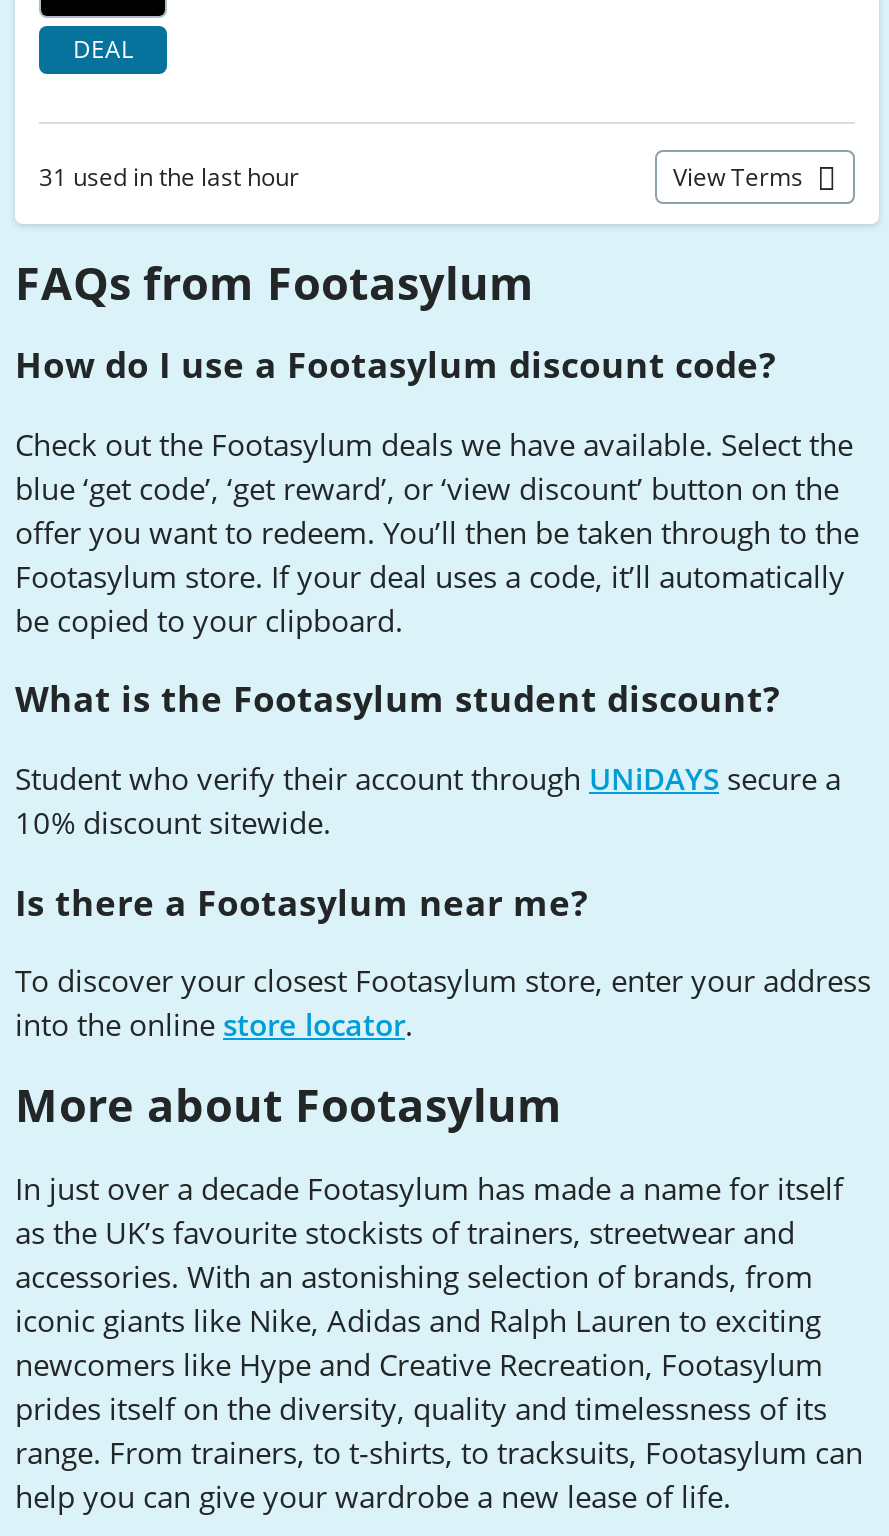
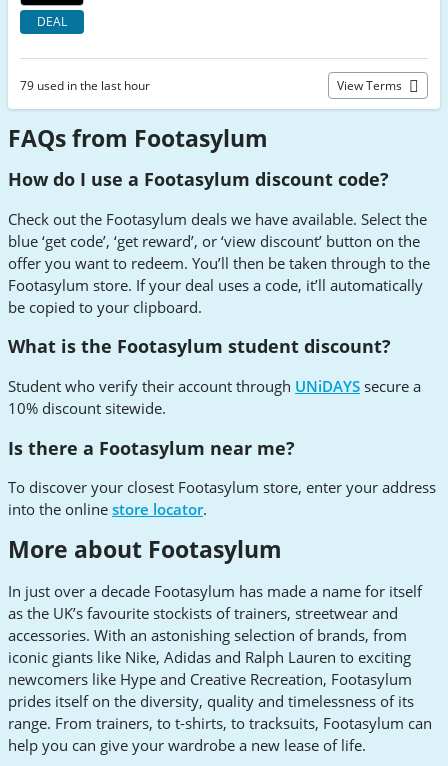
- 31 used in the last hour
+ 79 used in the last hour
